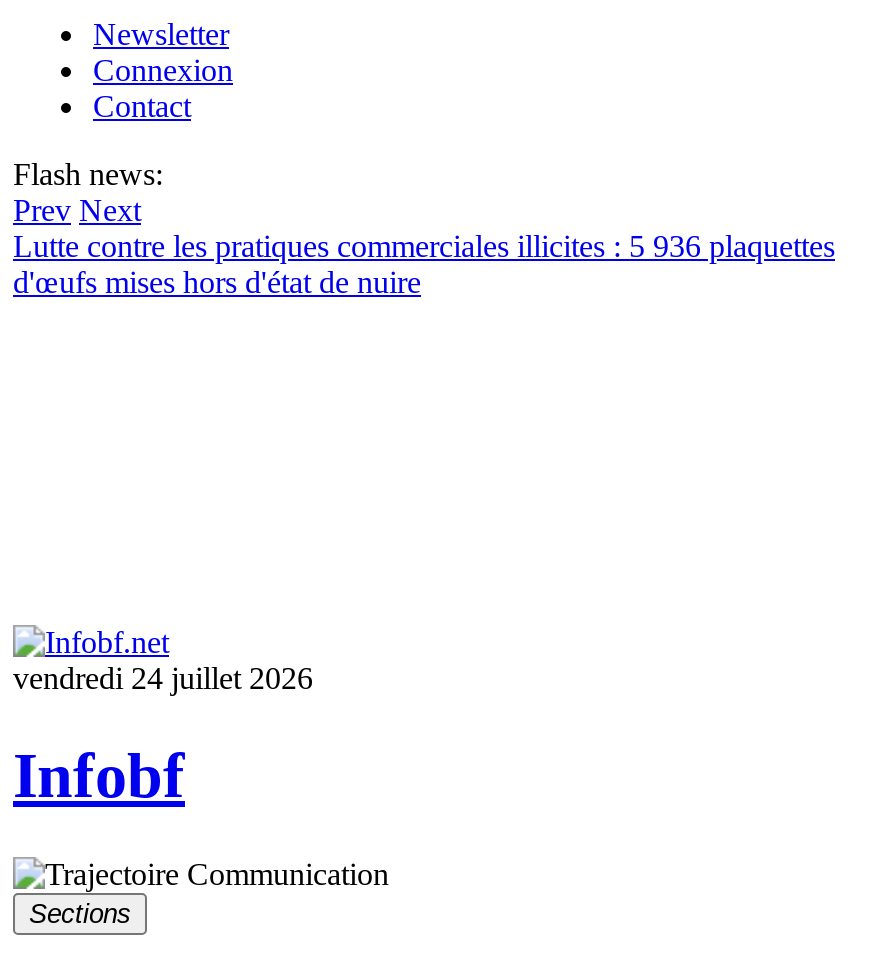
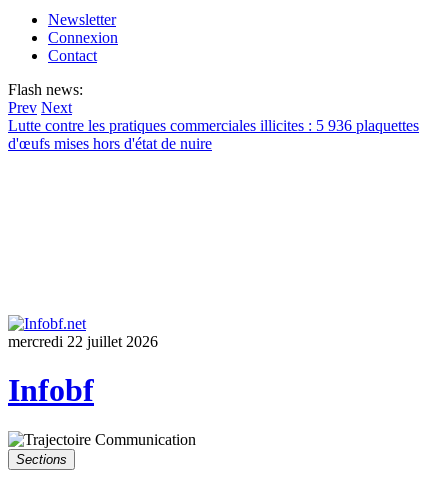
- vendredi 24 juillet 2026
+ mercredi 22 juillet 2026
